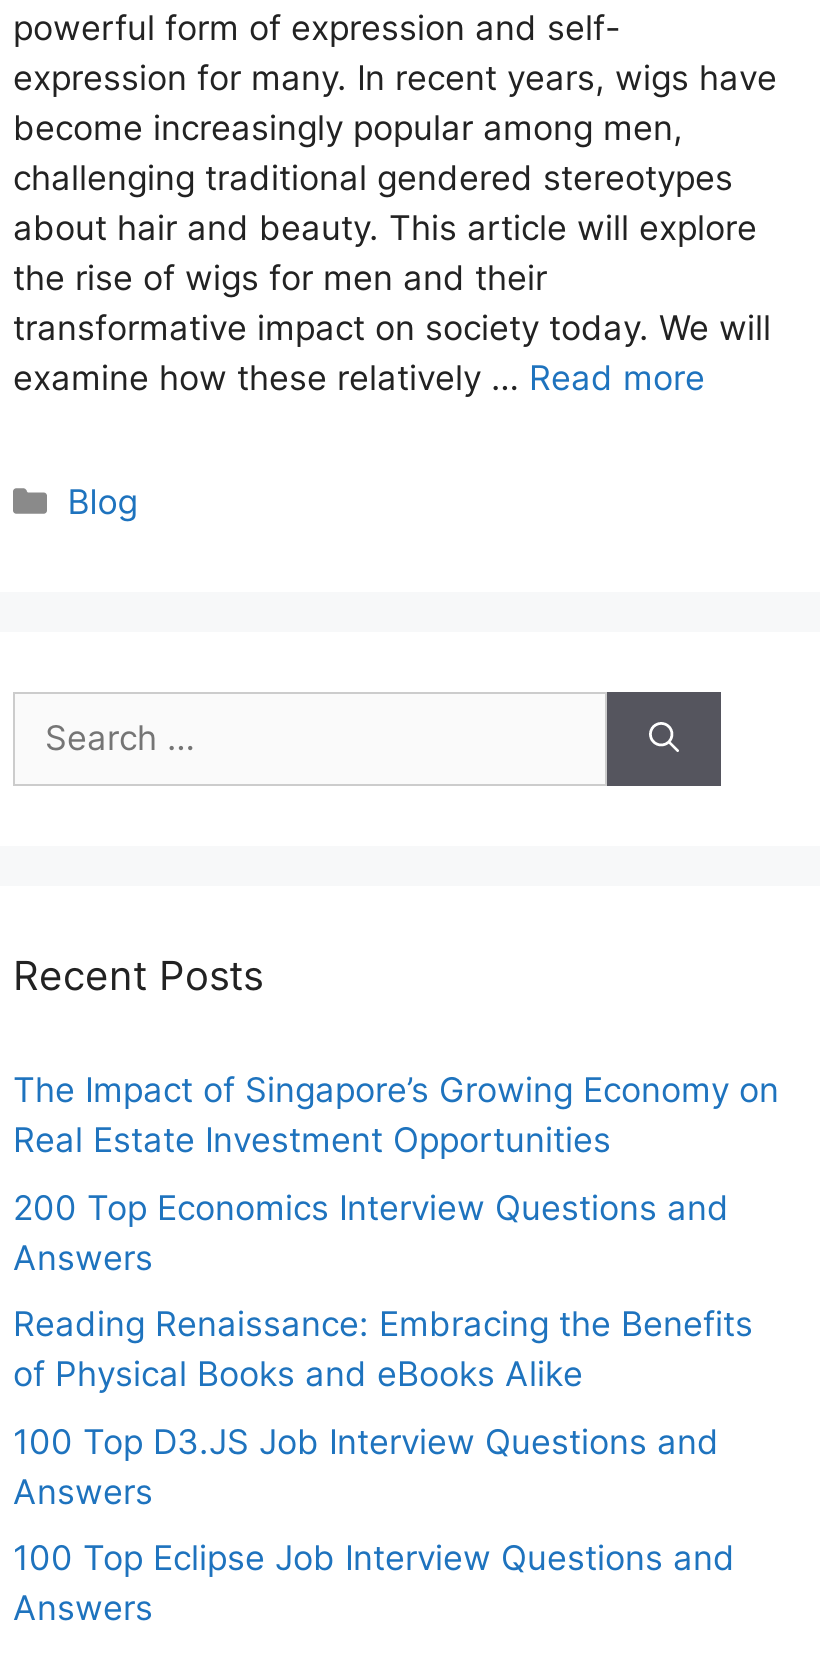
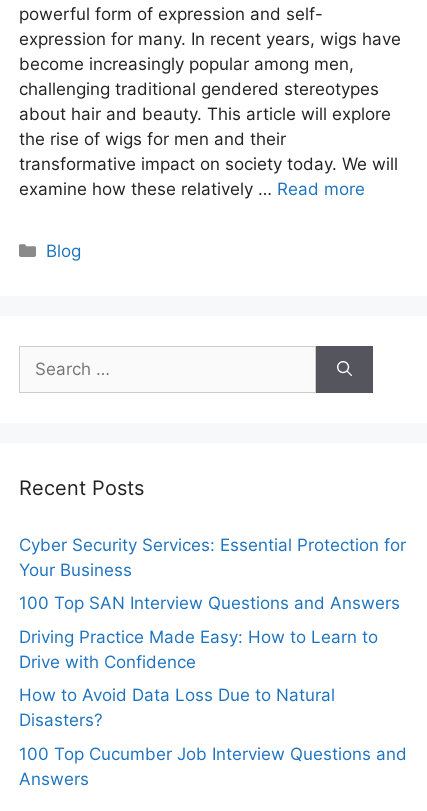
- The Impact of Singapore’s Growing Economy on
- Real Estate Investment Opportunities
+ Cyber Security Services: Essential Protection for
+ Your Business

- 200 Top Economics Interview Questions and
- Answers
+ 100 Top SAN Interview Questions and Answers

- Reading Renaissance: Embracing the Benefits
- of Physical Books and eBooks Alike
+ Driving Practice Made Easy: How to Learn to
+ Drive with Confidence

- 100 Top D3.JS Job Interview Questions and
- Answers
+ How to Avoid Data Loss Due to Natural
+ Disasters?

- 100 Top Eclipse Job Interview Questions and
+ 100 Top Cucumber Job Interview Questions and
